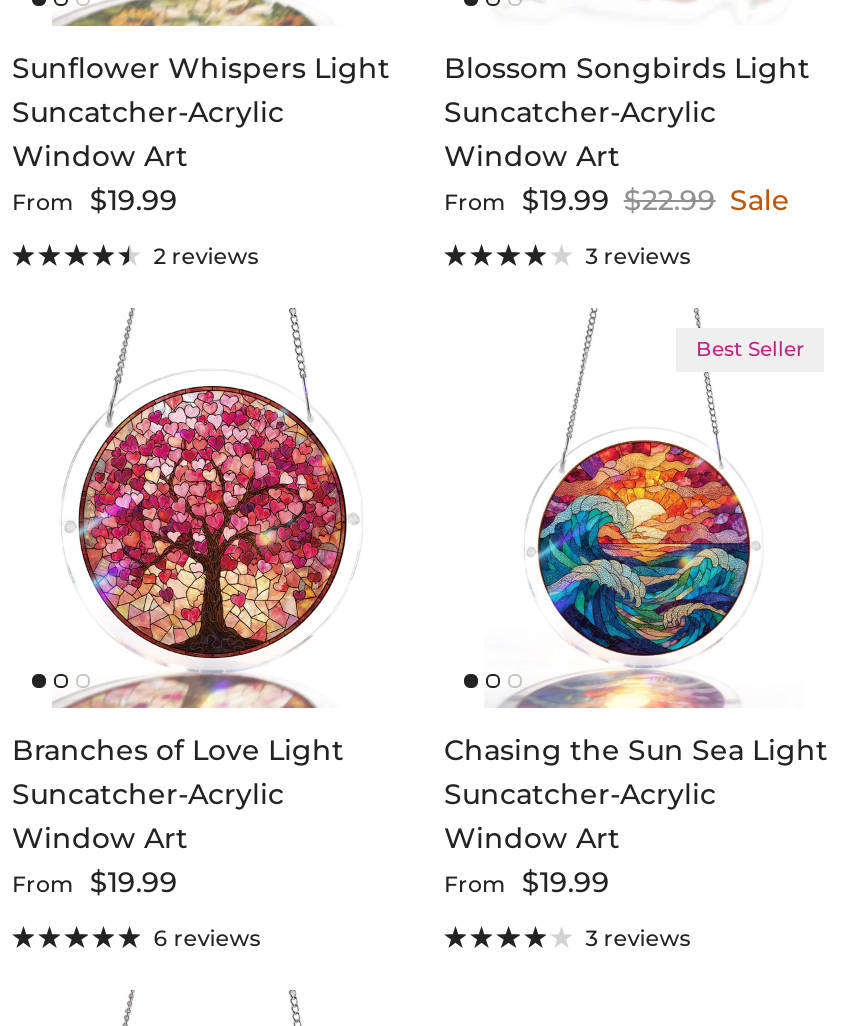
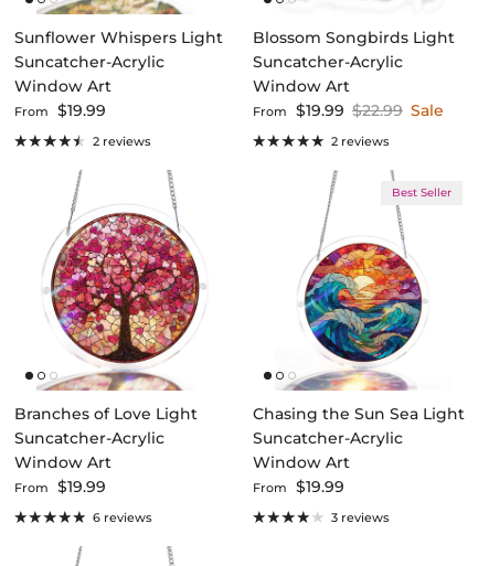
- 3 reviews
+ 2 reviews
